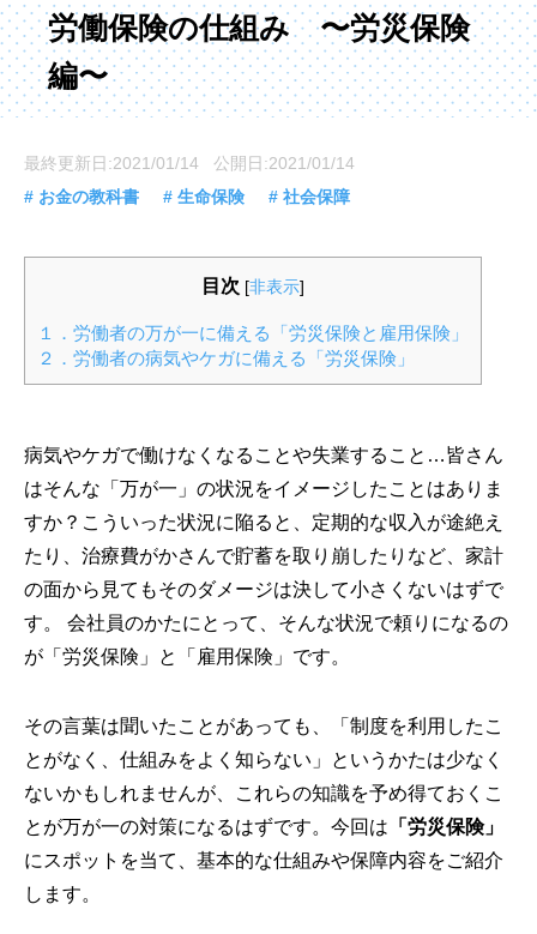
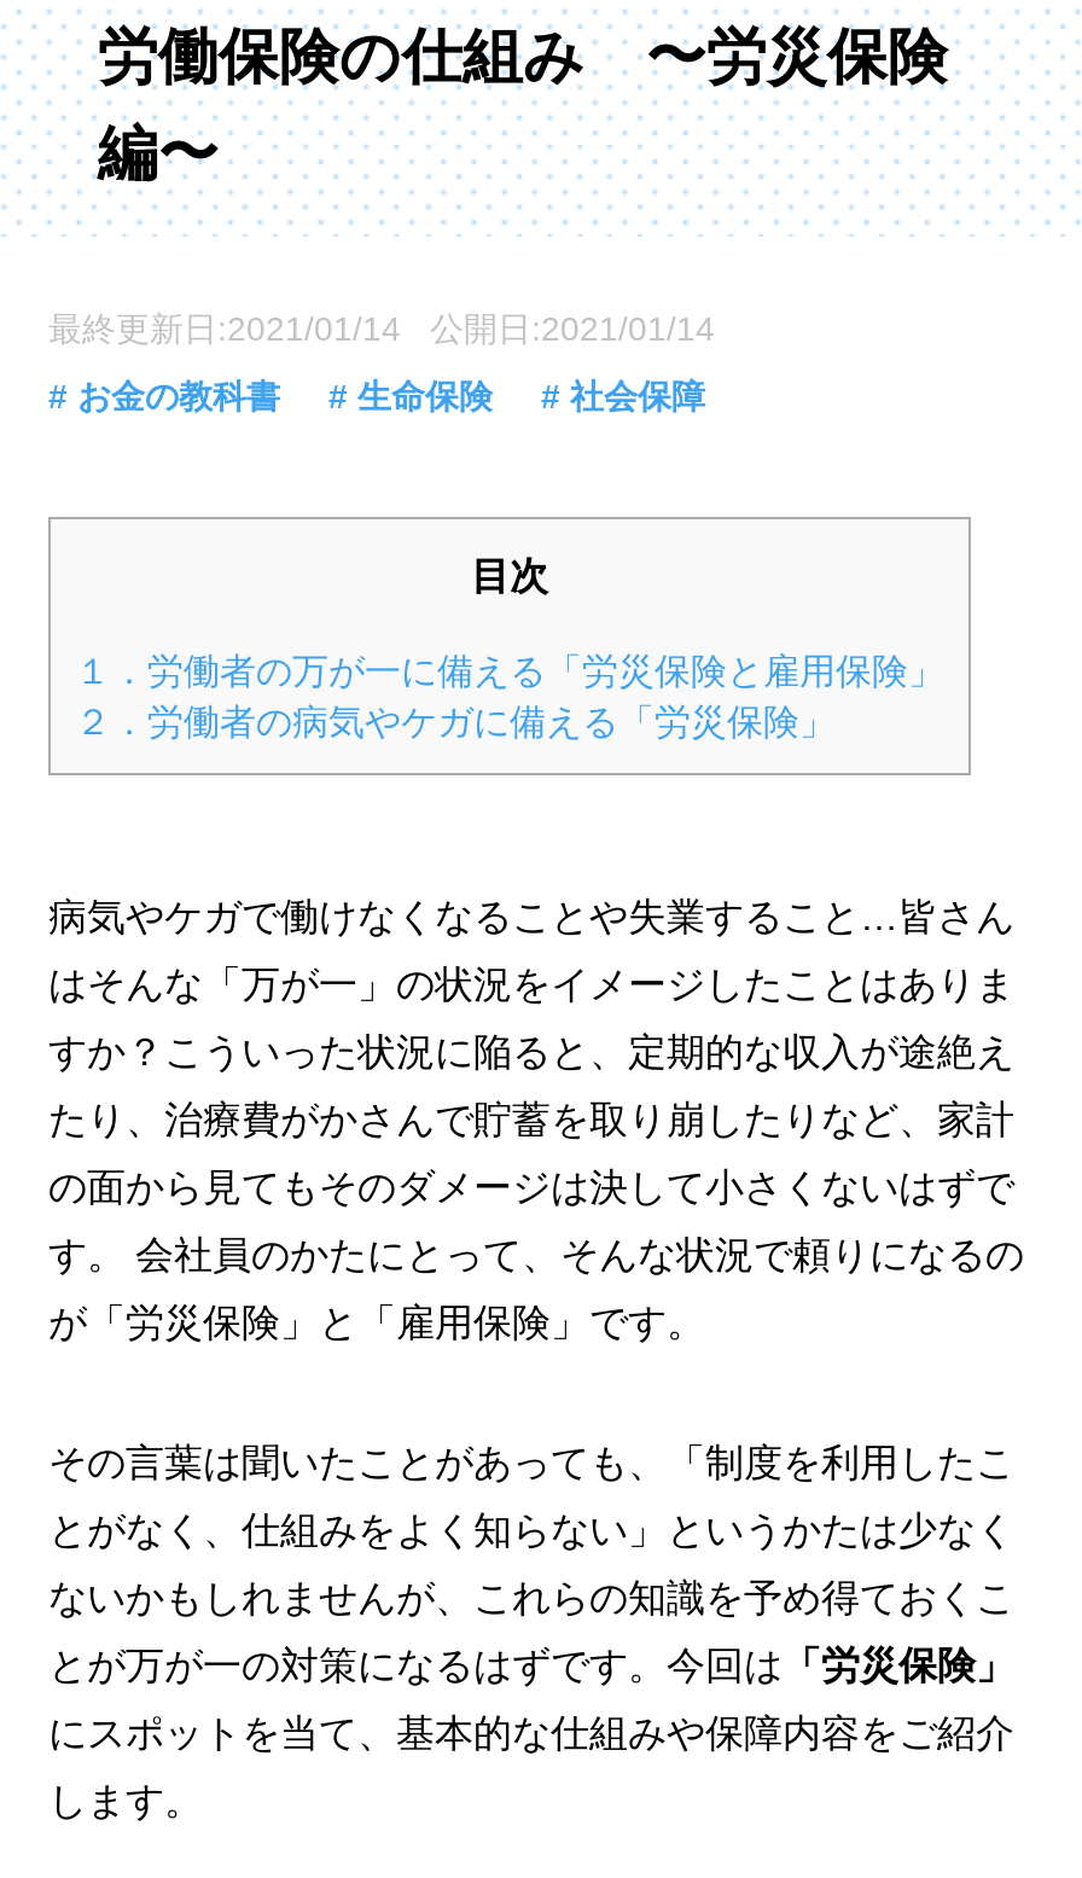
- 目次 [非表示]
+ 目次
